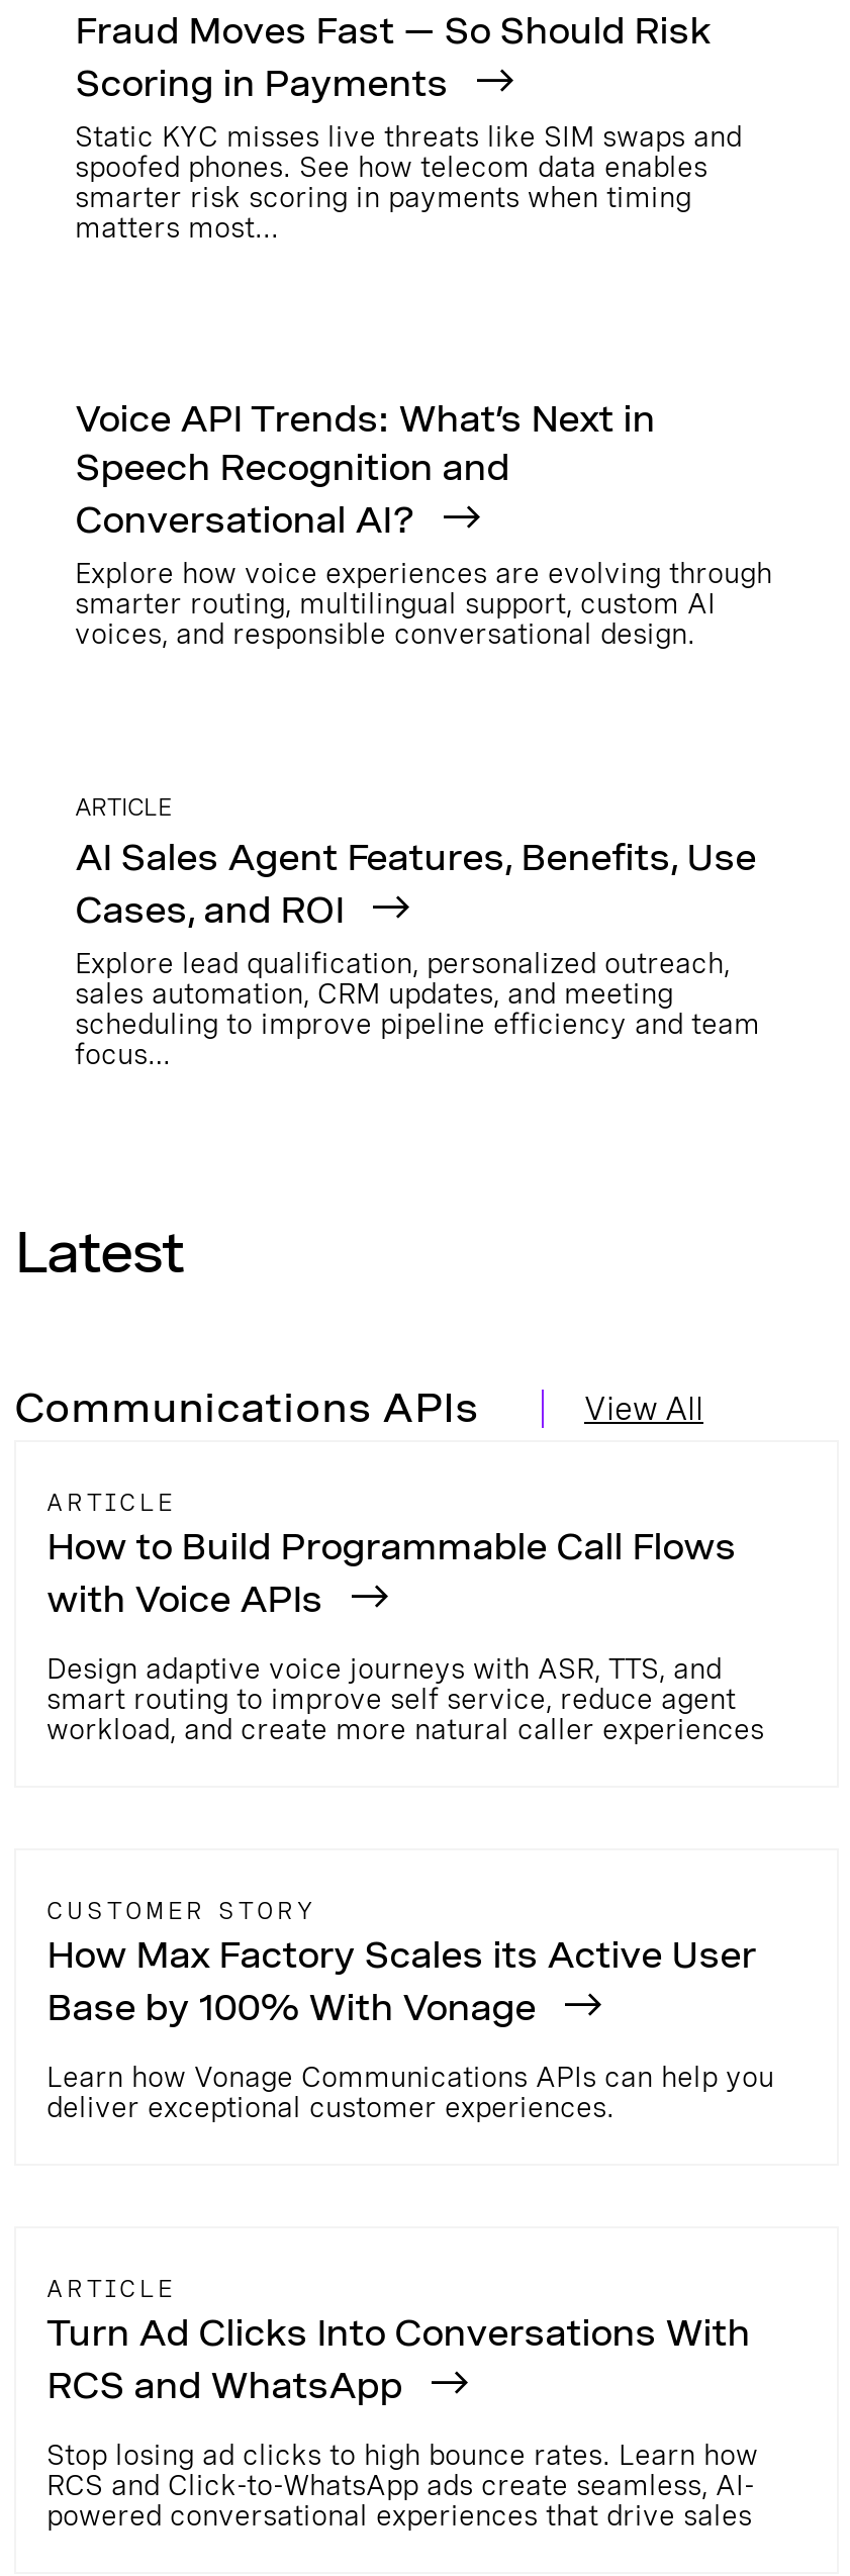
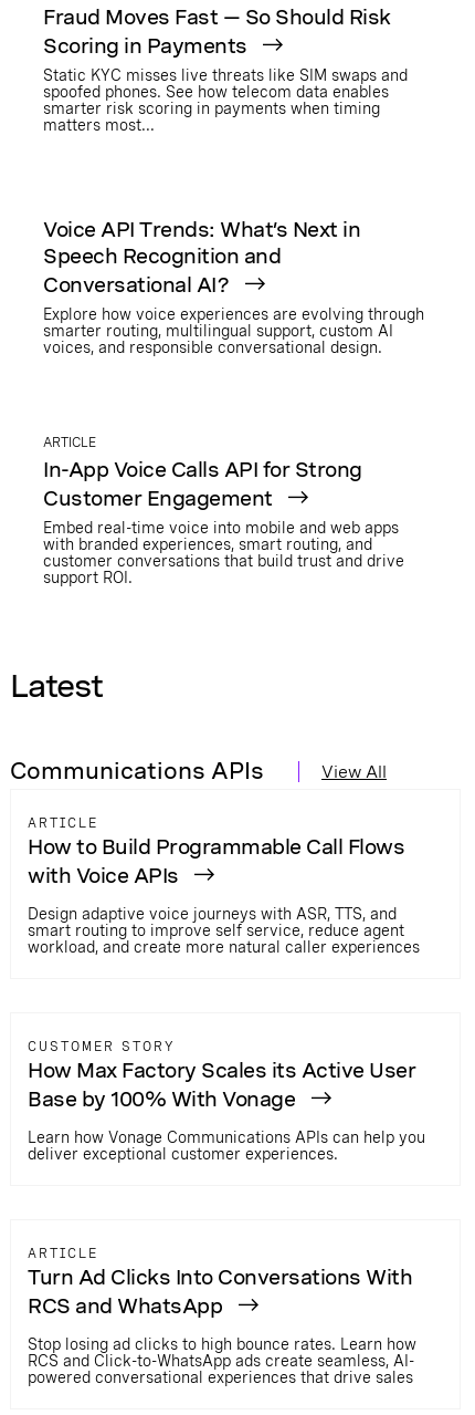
- AI Sales Agent Features, Benefits, Use
- Cases, and ROI
- Explore lead qualification, personalized outreach,
- sales automation, CRM updates, and meeting
- scheduling to improve pipeline efficiency and team
- focus…
+ In-App Voice Calls API for Strong
+ Customer Engagement
+ Embed real-time voice into mobile and web apps
+ with branded experiences, smart routing, and
+ customer conversations that build trust and drive
+ support ROI.
